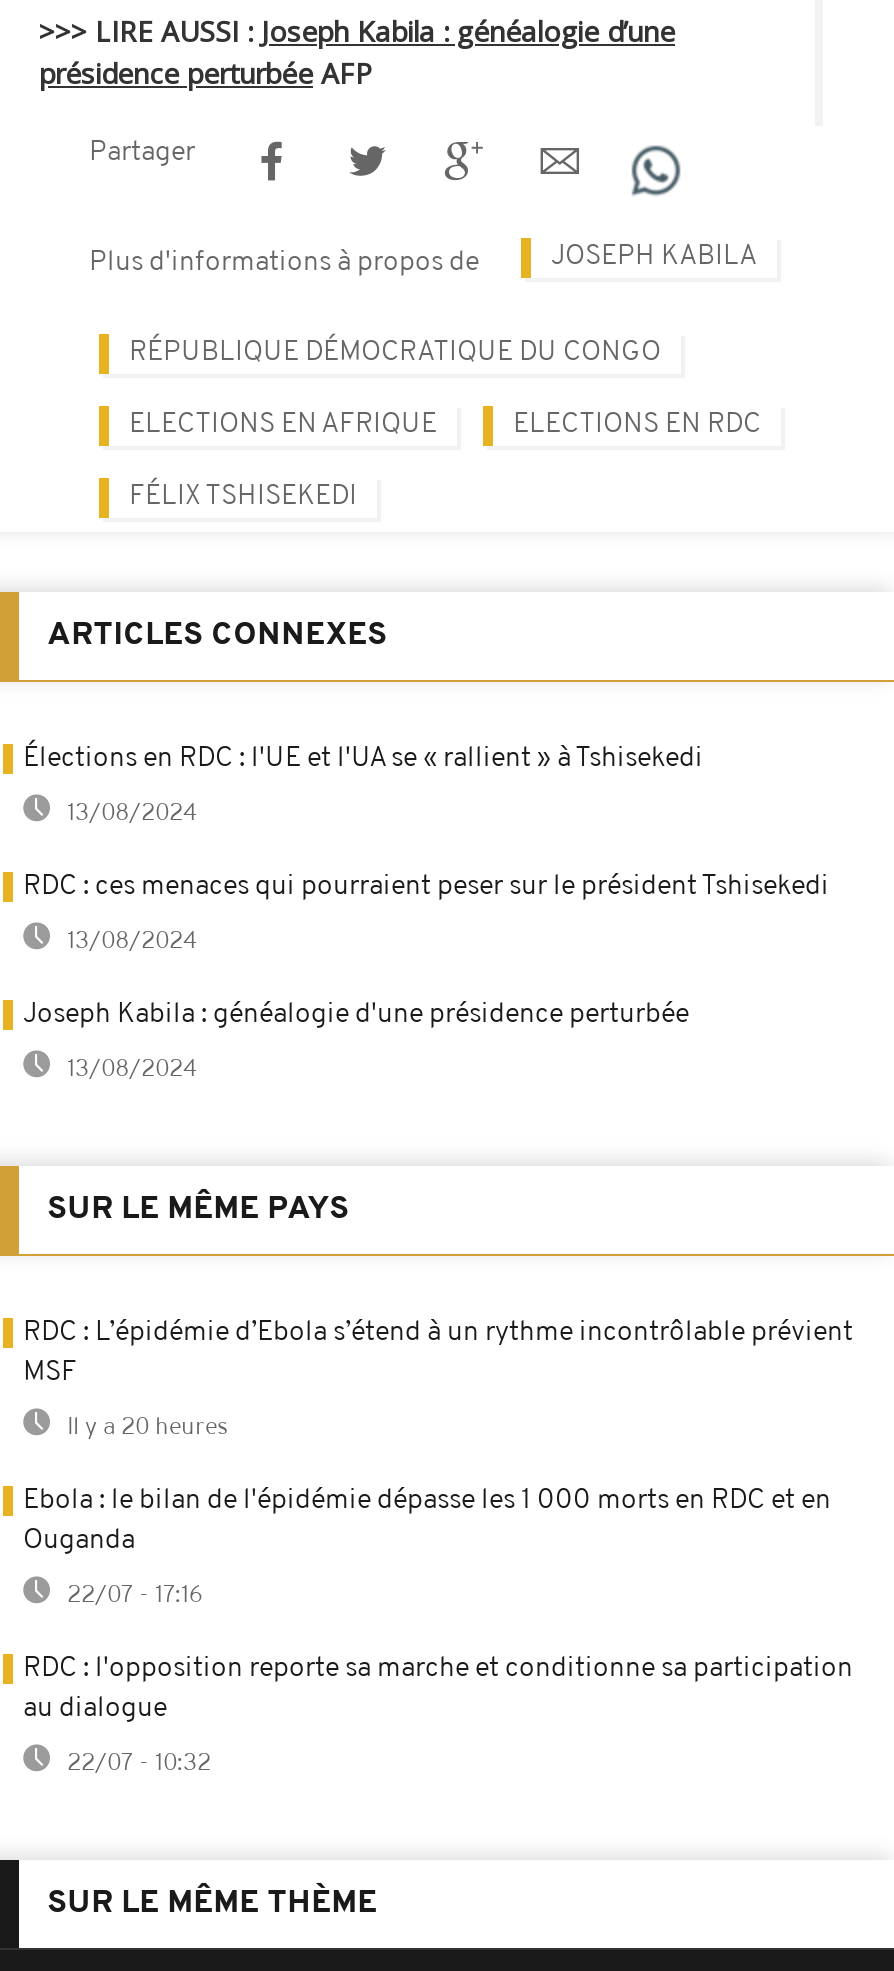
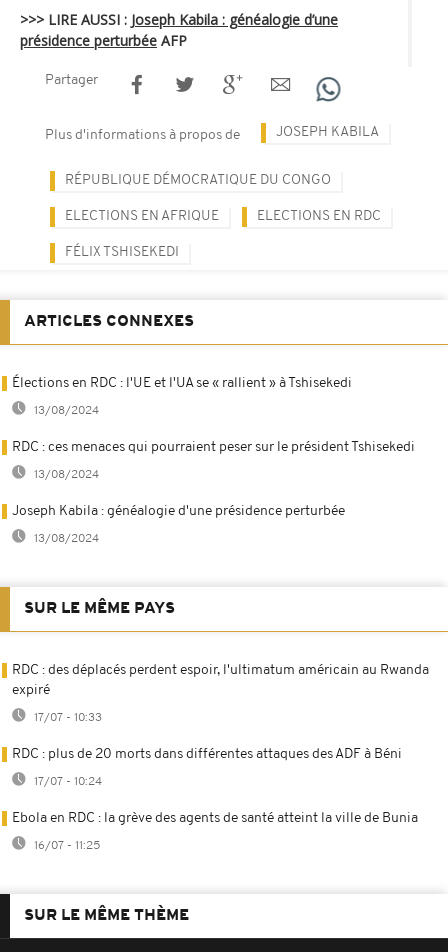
- RDC : L’épidémie d’Ebola s’étend à un rythme incontrôlable prévient
- MSF
+ RDC : des déplacés perdent espoir, l'ultimatum américain au Rwanda
+ expiré

- Il y a 20 heures
+ 17/07 - 10:33

- Ebola : le bilan de l'épidémie dépasse les 1 000 morts en RDC et en
- Ouganda
+ RDC : plus de 20 morts dans différentes attaques des ADF à Béni

- 22/07 - 17:16
+ 17/07 - 10:24

- RDC : l'opposition reporte sa marche et conditionne sa participation
- au dialogue
+ Ebola en RDC : la grève des agents de santé atteint la ville de Bunia

- 22/07 - 10:32
+ 16/07 - 11:25
